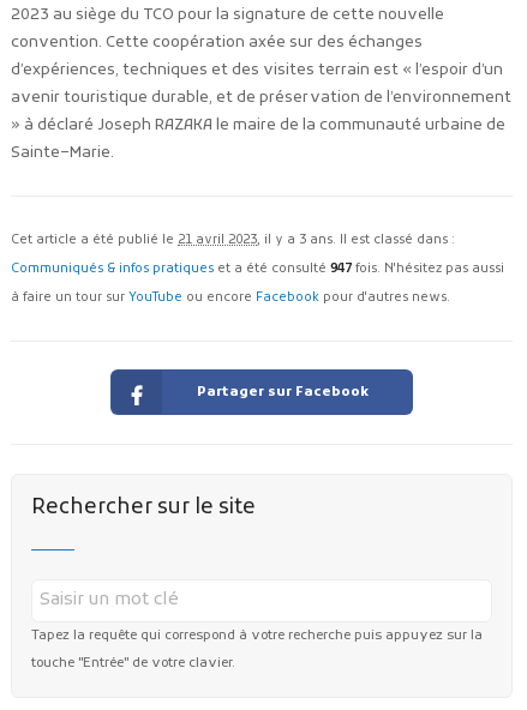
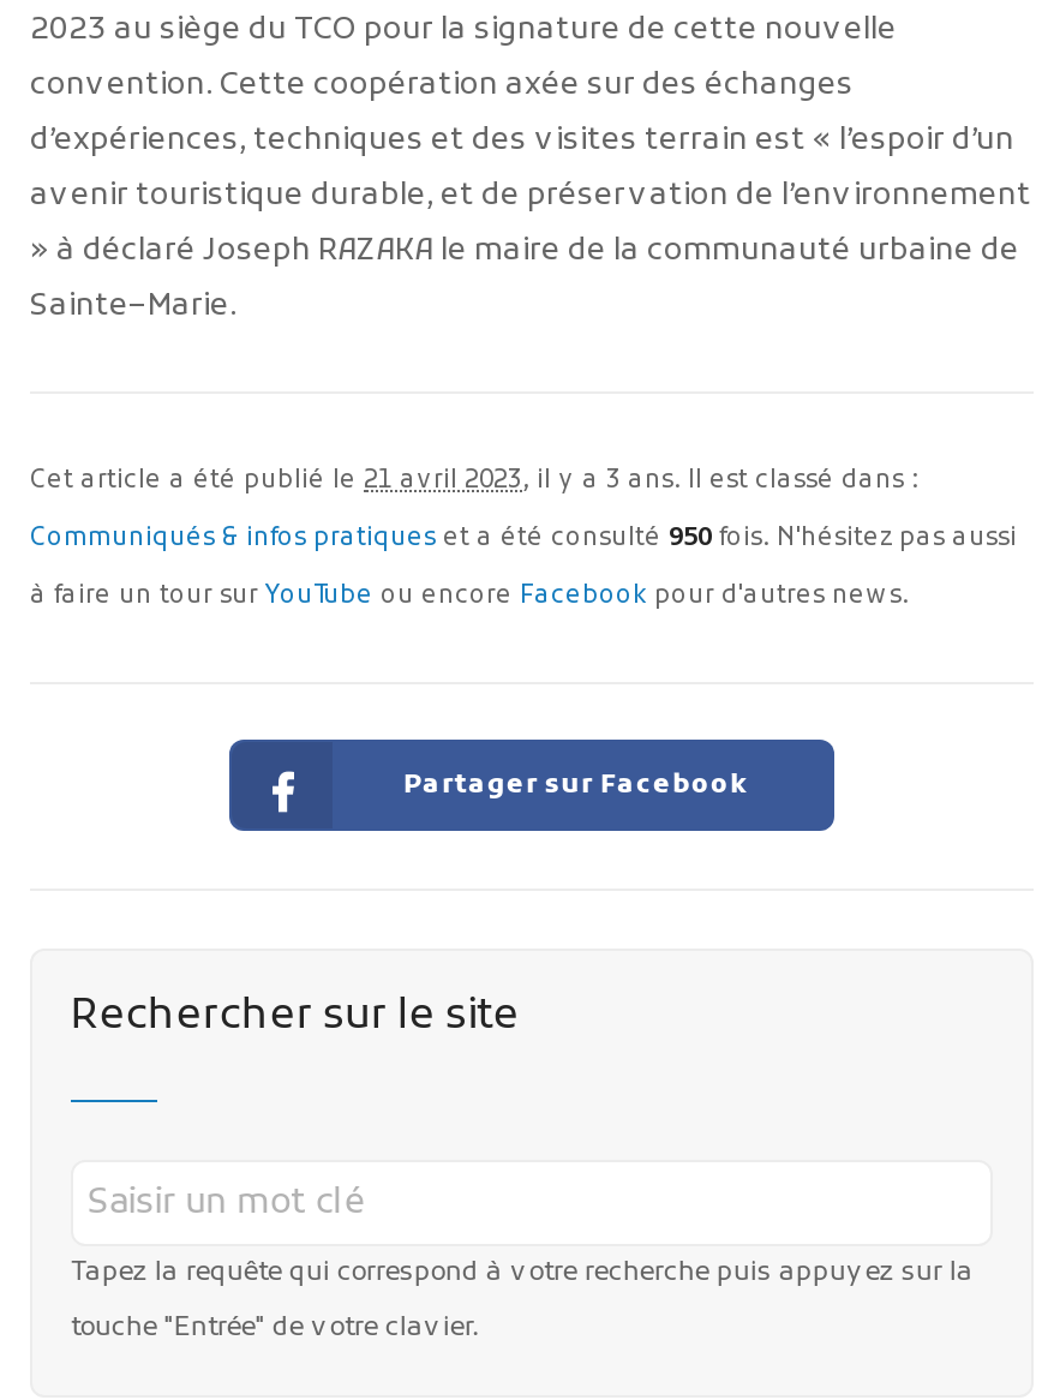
- Communiqués & infos pratiques et a été consulté 947 fois. N'hésitez pas aussi
+ Communiqués & infos pratiques et a été consulté 950 fois. N'hésitez pas aussi
